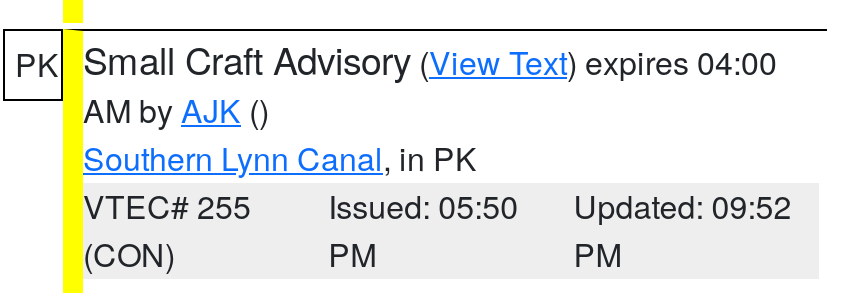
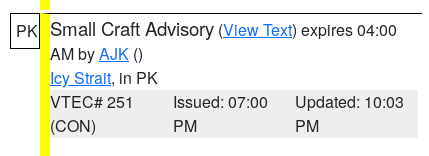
- Southern Lynn Canal, in PK
- VTEC# 255
+ Icy Strait, in PK
+ VTEC# 251

- Issued: 05:50
+ Issued: 07:00

- Updated: 09:52
+ Updated: 10:03
